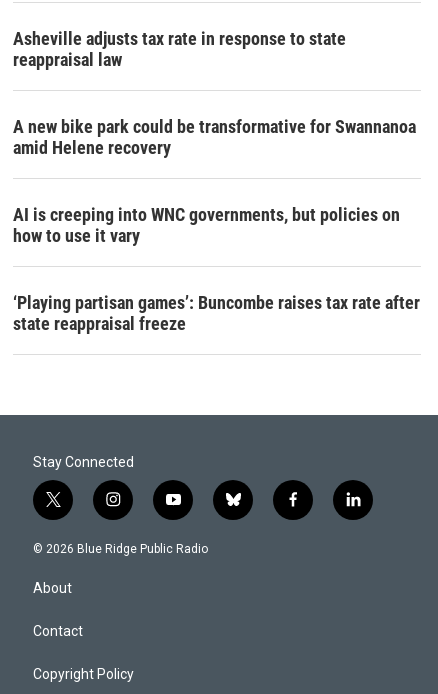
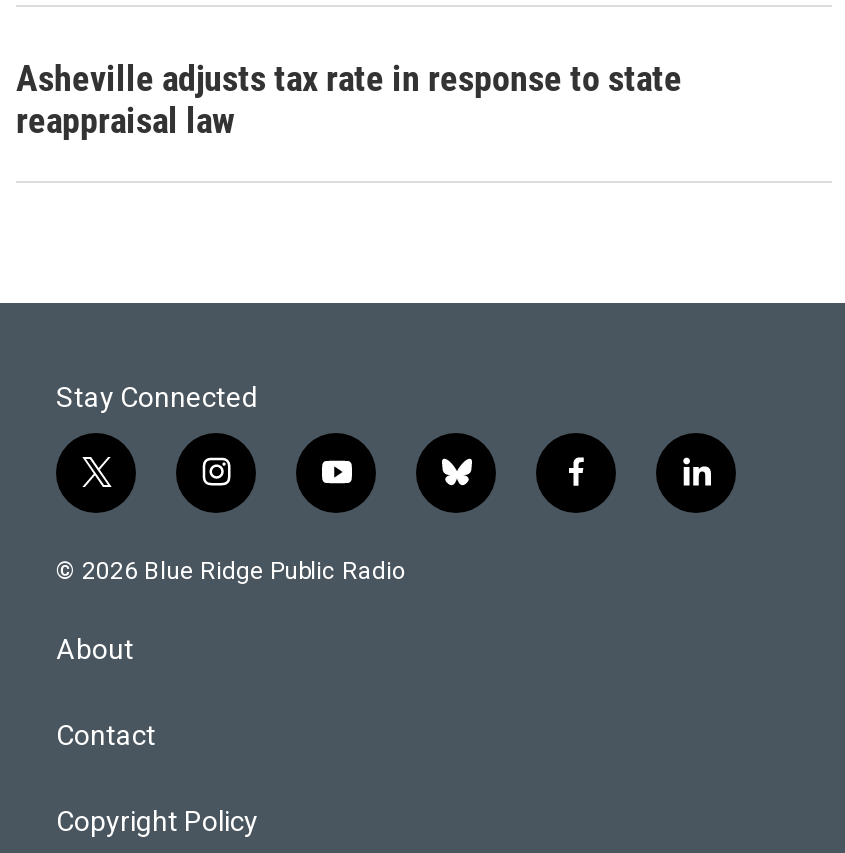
- A new bike park could be transformative for Swannanoa
- amid Helene recovery
- AI is creeping into WNC governments, but policies on
- how to use it vary
- ‘Playing partisan games’: Buncombe raises tax rate after
- state reappraisal freeze
